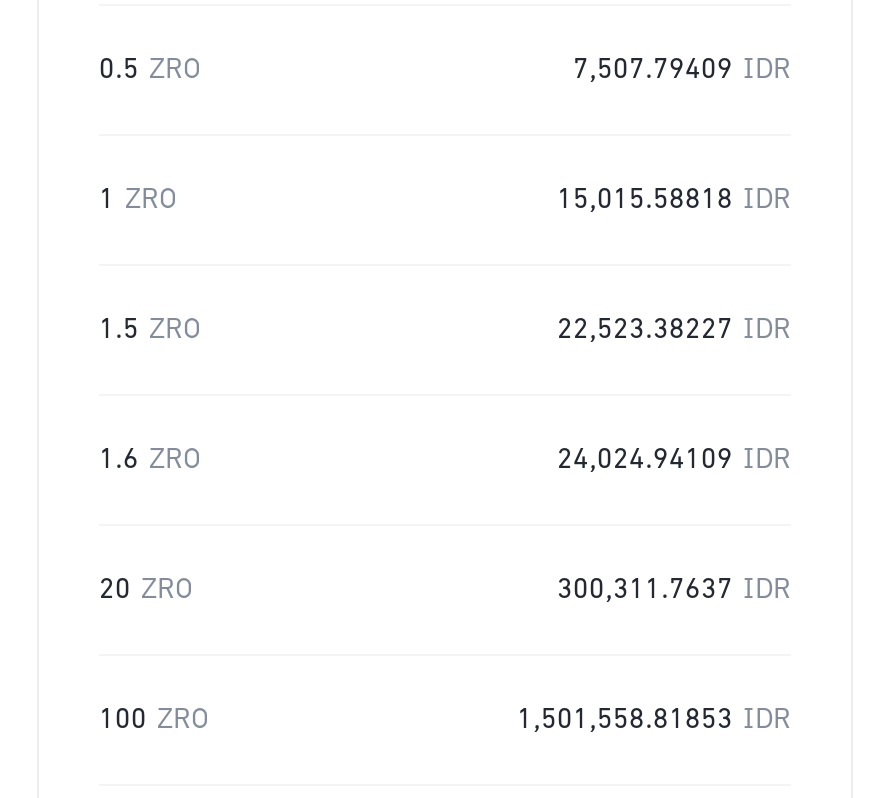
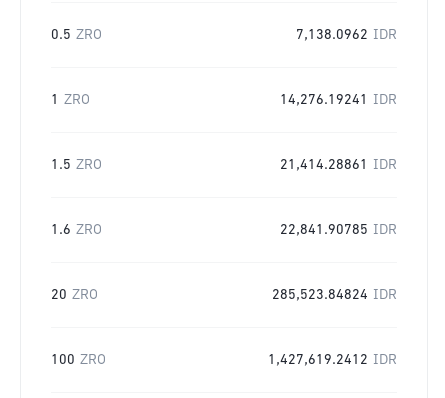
- 7,507.79409 IDR
+ 7,138.0962 IDR

- 15,015.58818 IDR
+ 14,276.19241 IDR

- 22,523.38227 IDR
+ 21,414.28861 IDR

- 24,024.94109 IDR
+ 22,841.90785 IDR

- 300,311.7637 IDR
+ 285,523.84824 IDR

- 1,501,558.81853 IDR
+ 1,427,619.2412 IDR
